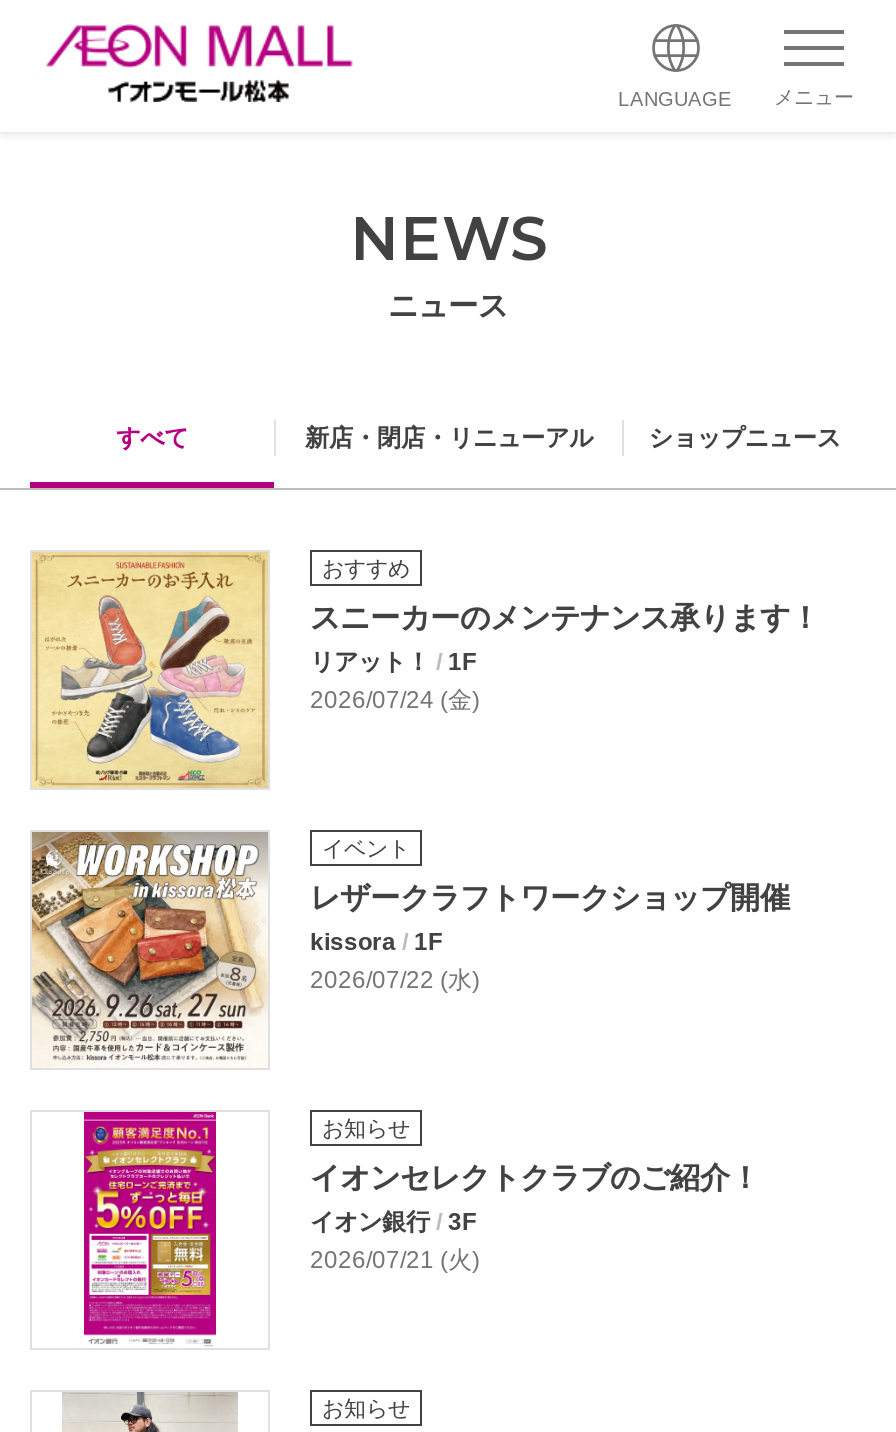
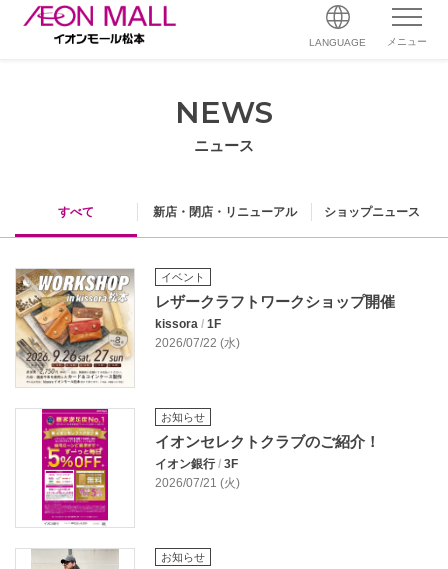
- [image]
- おすすめ
- スニーカーのメンテナンス承ります！
- リアット！ / 1F
- 2026/07/24 (金)
